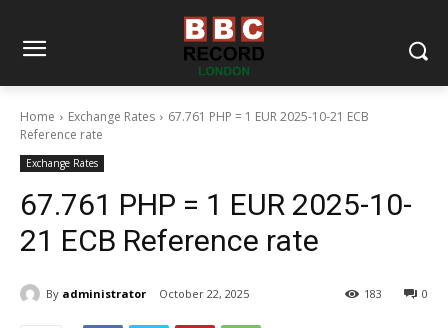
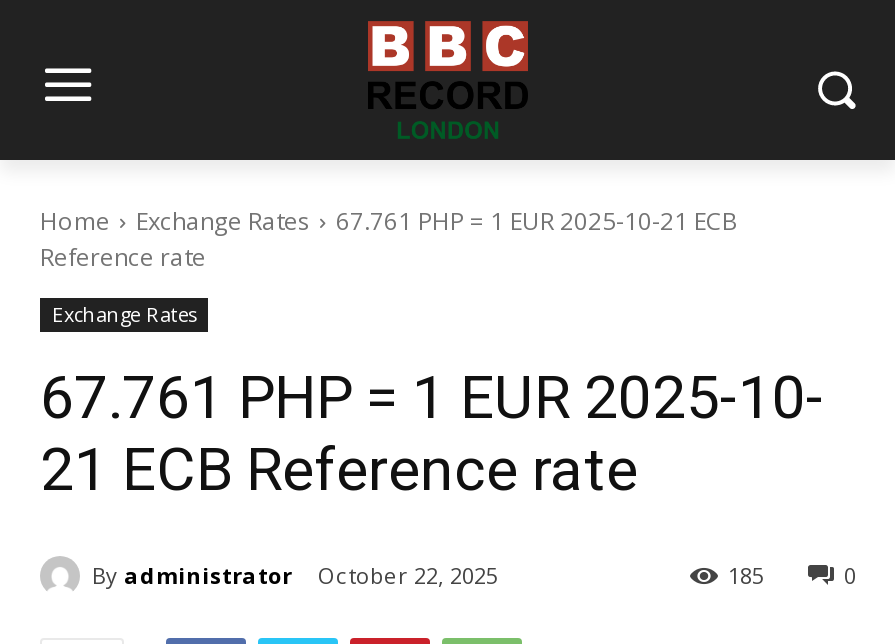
- 183
+ 185
